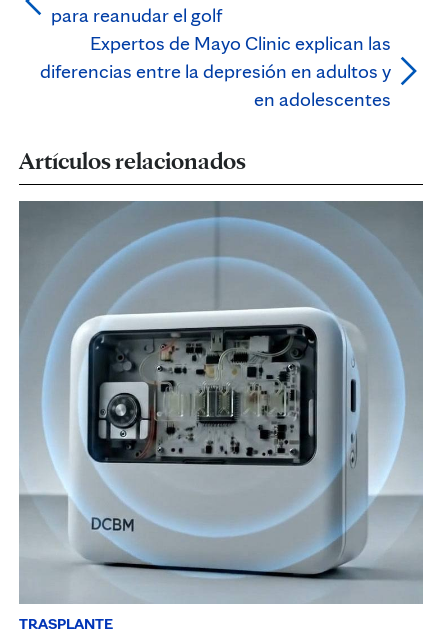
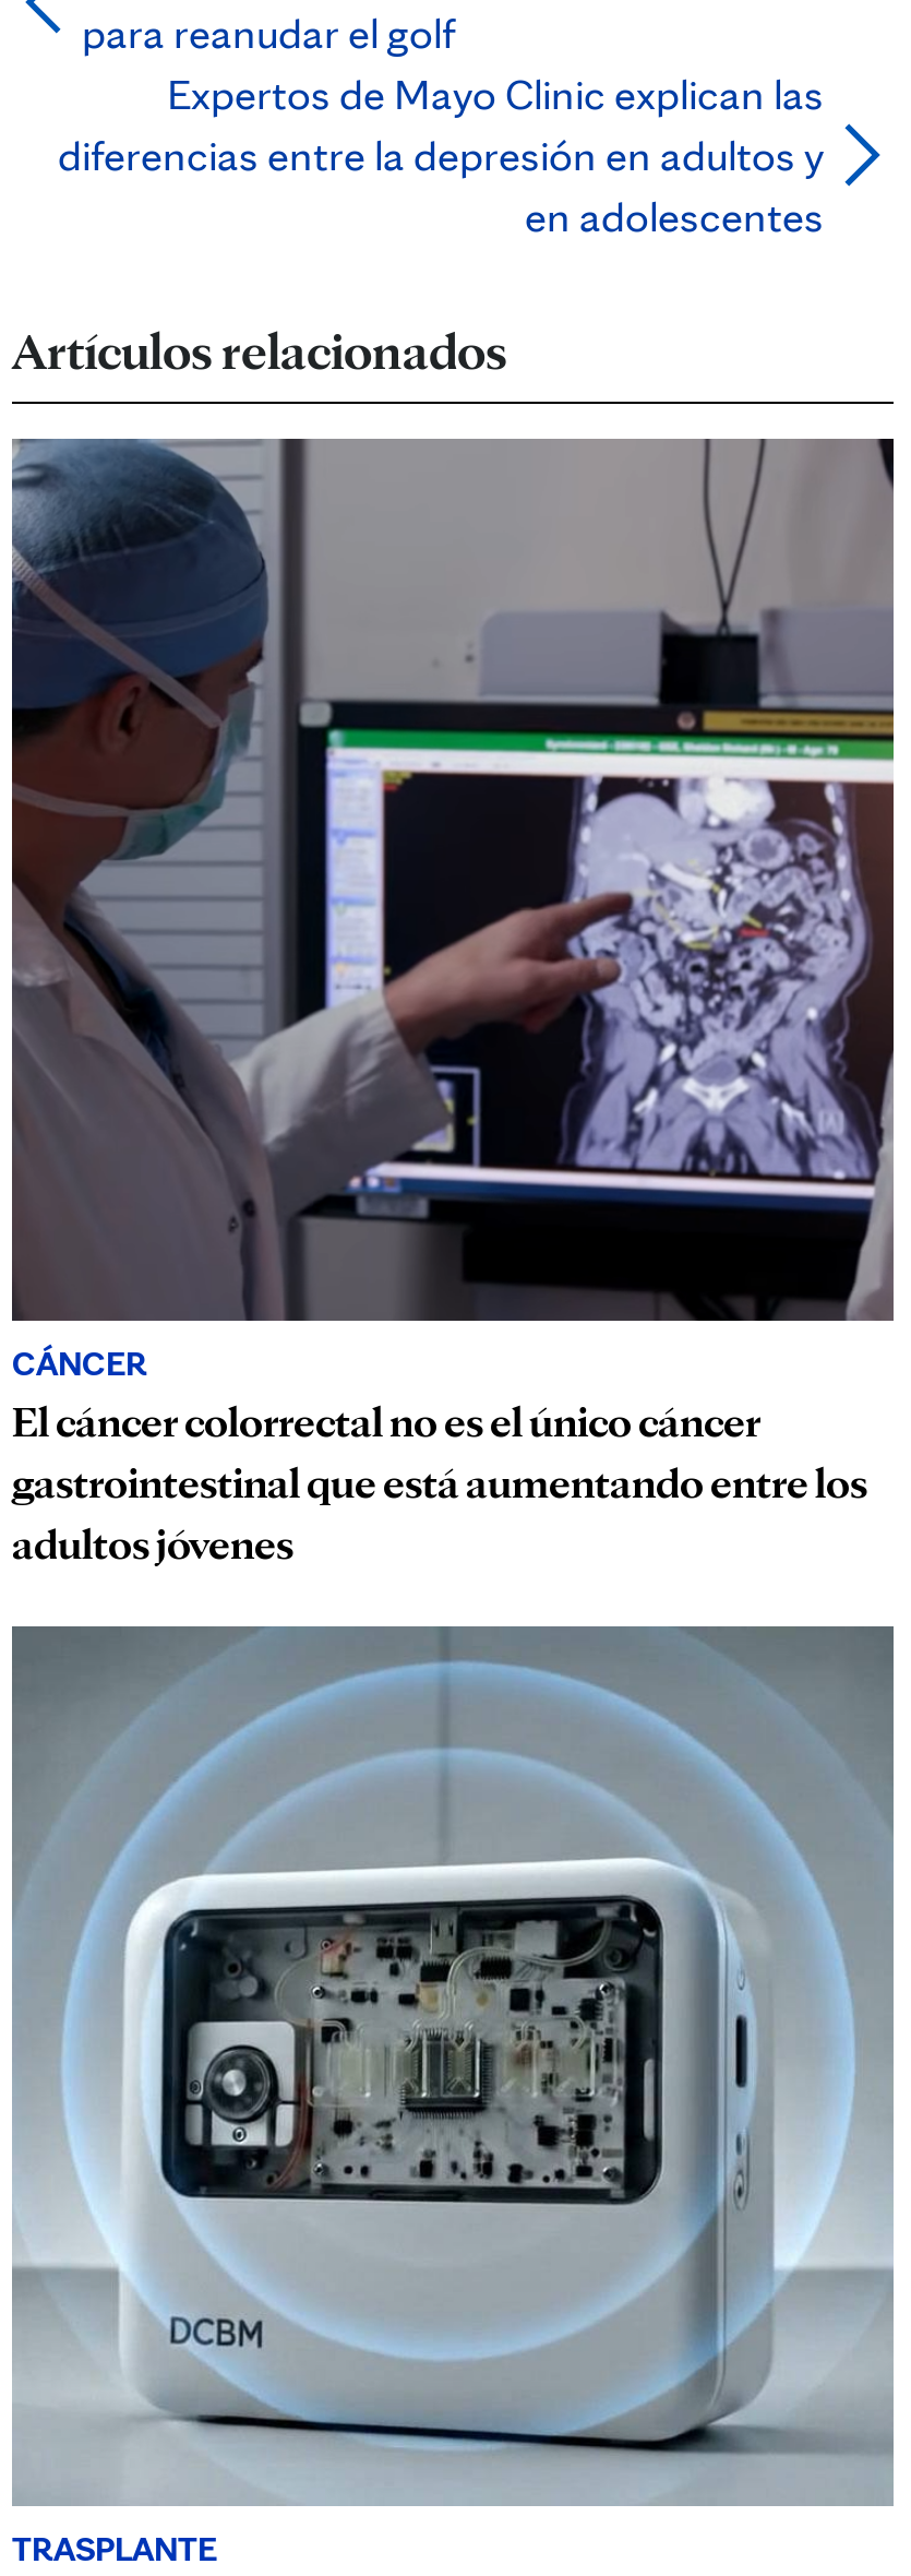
+ [image]
+ CÁNCER
+ El cáncer colorrectal no es el único cáncer
+ gastrointestinal que está aumentando entre los
+ adultos jóvenes
